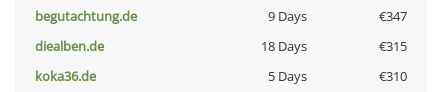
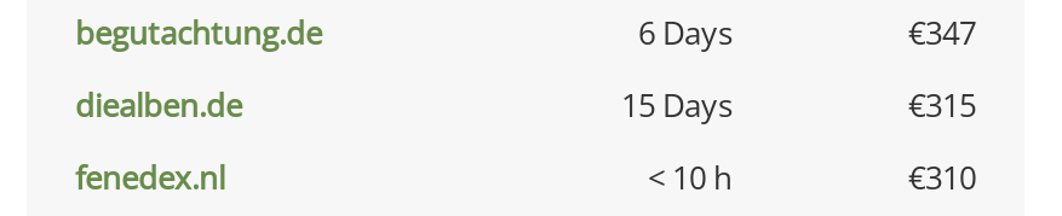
- 9 Days
+ 6 Days

- 18 Days
+ 15 Days

- koka36.de
- 5 Days
+ fenedex.nl
+ < 10 h
